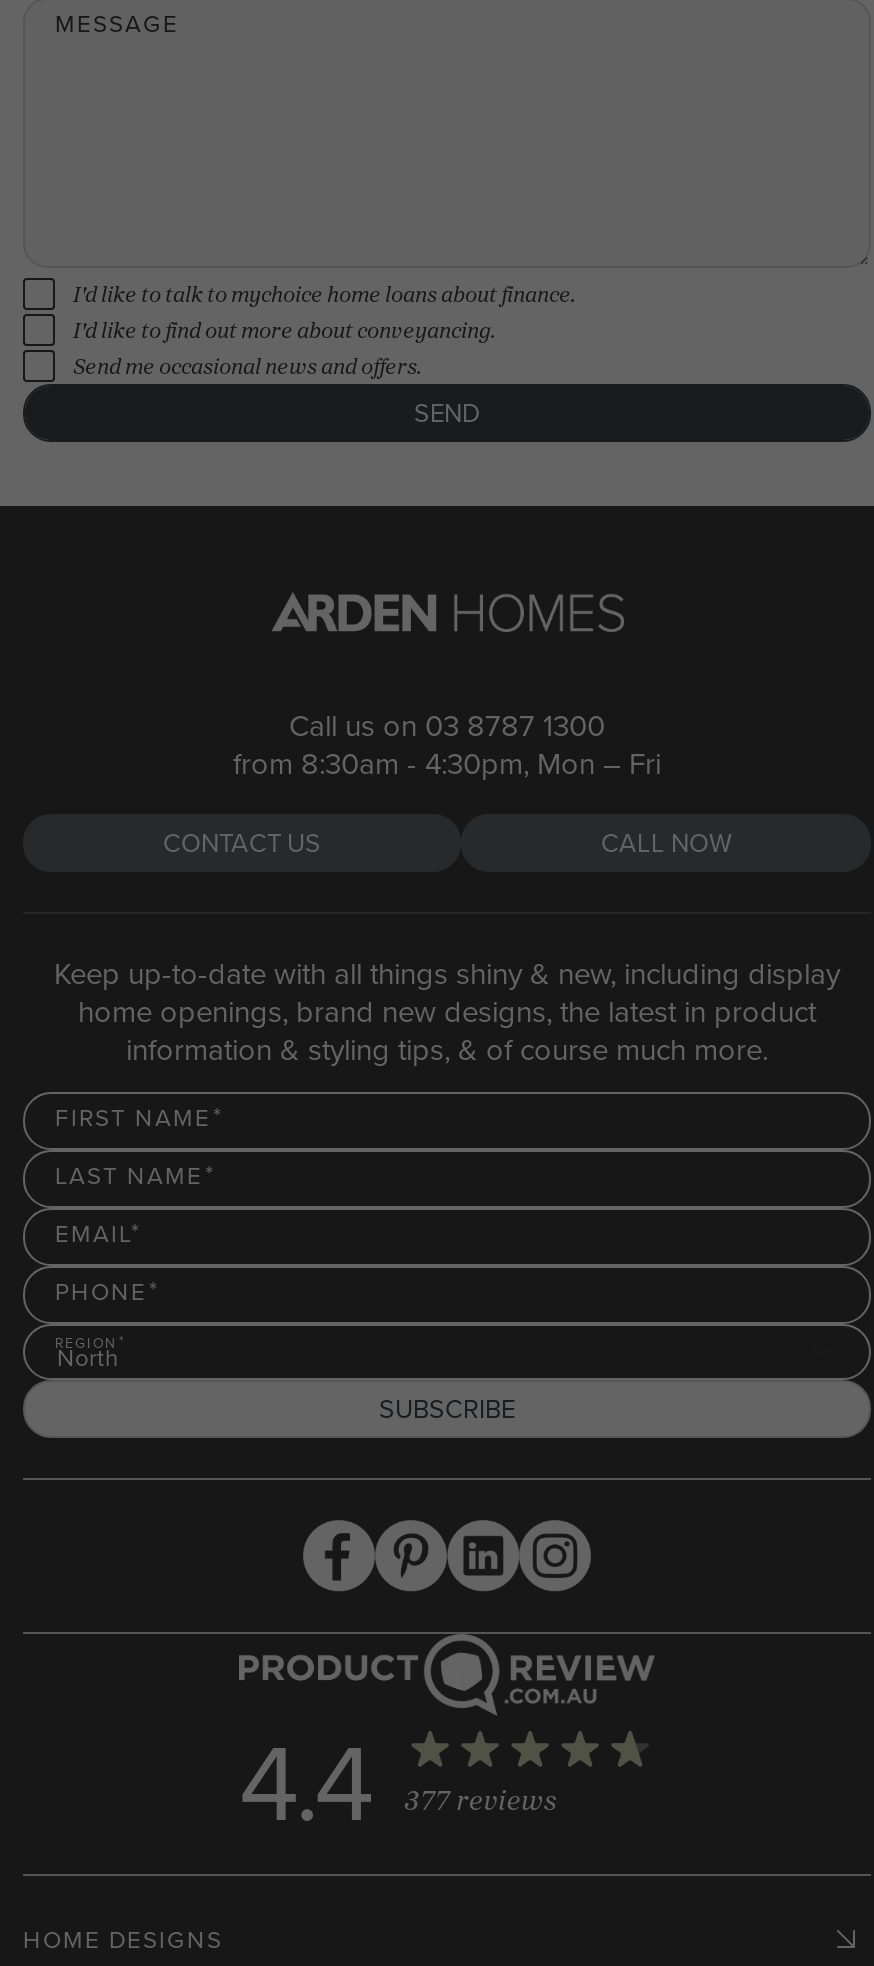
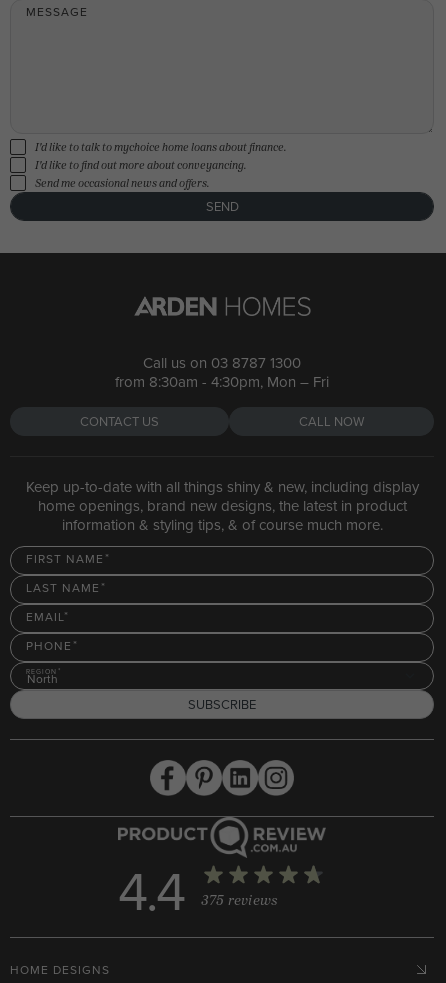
- 4.4 377 reviews
+ 4.4 375 reviews
